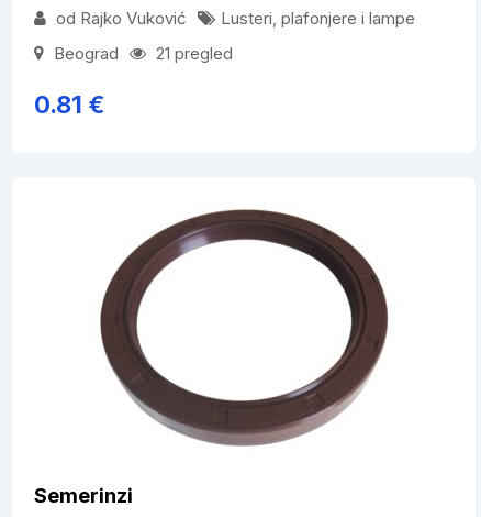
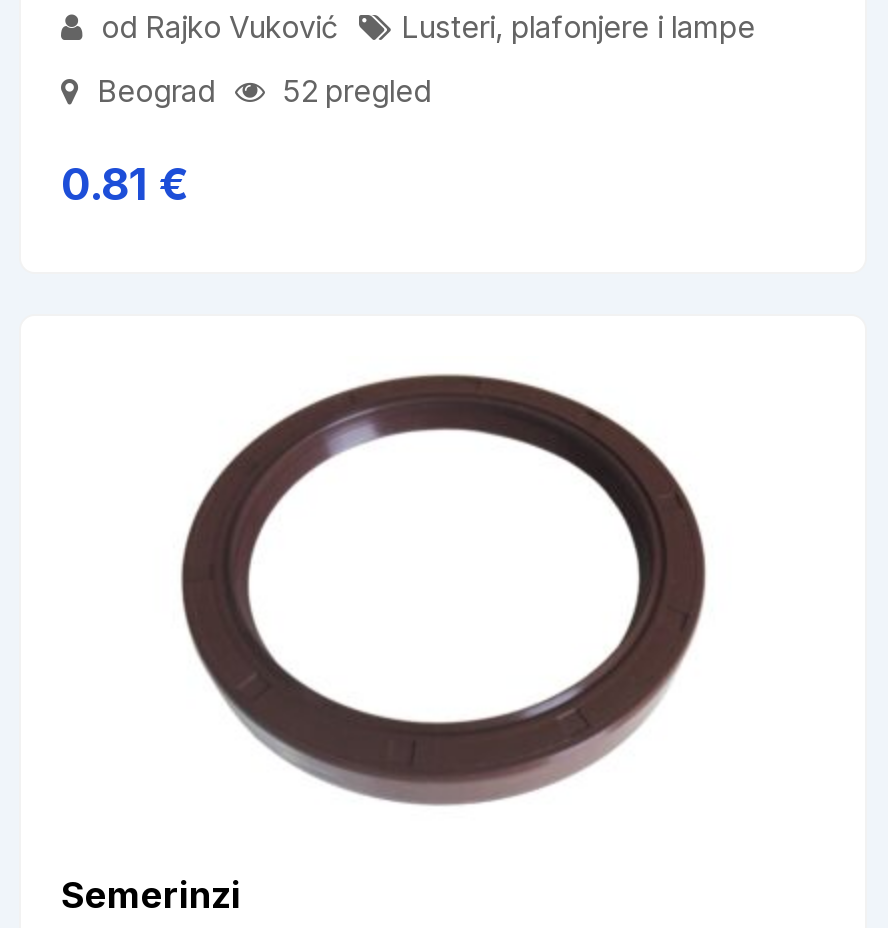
- Beograd 21 pregled
+ Beograd 52 pregled
